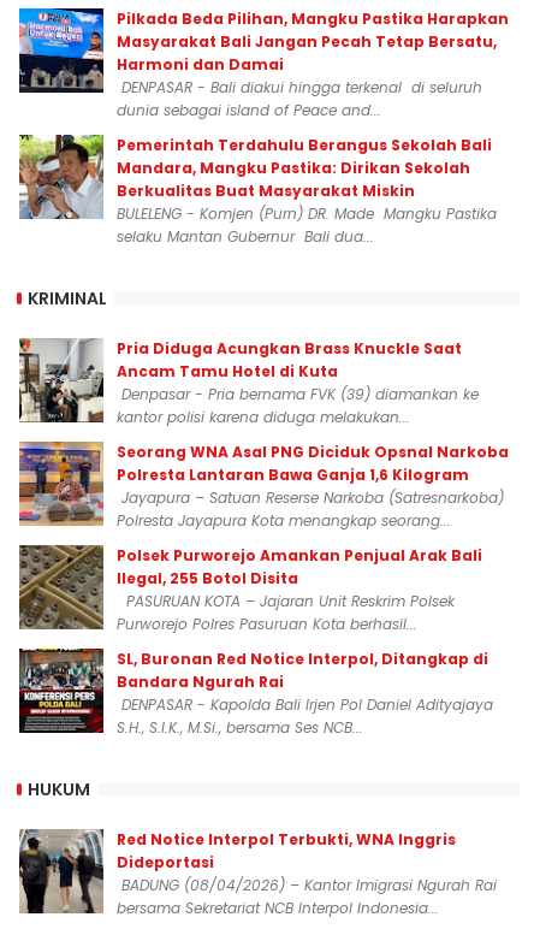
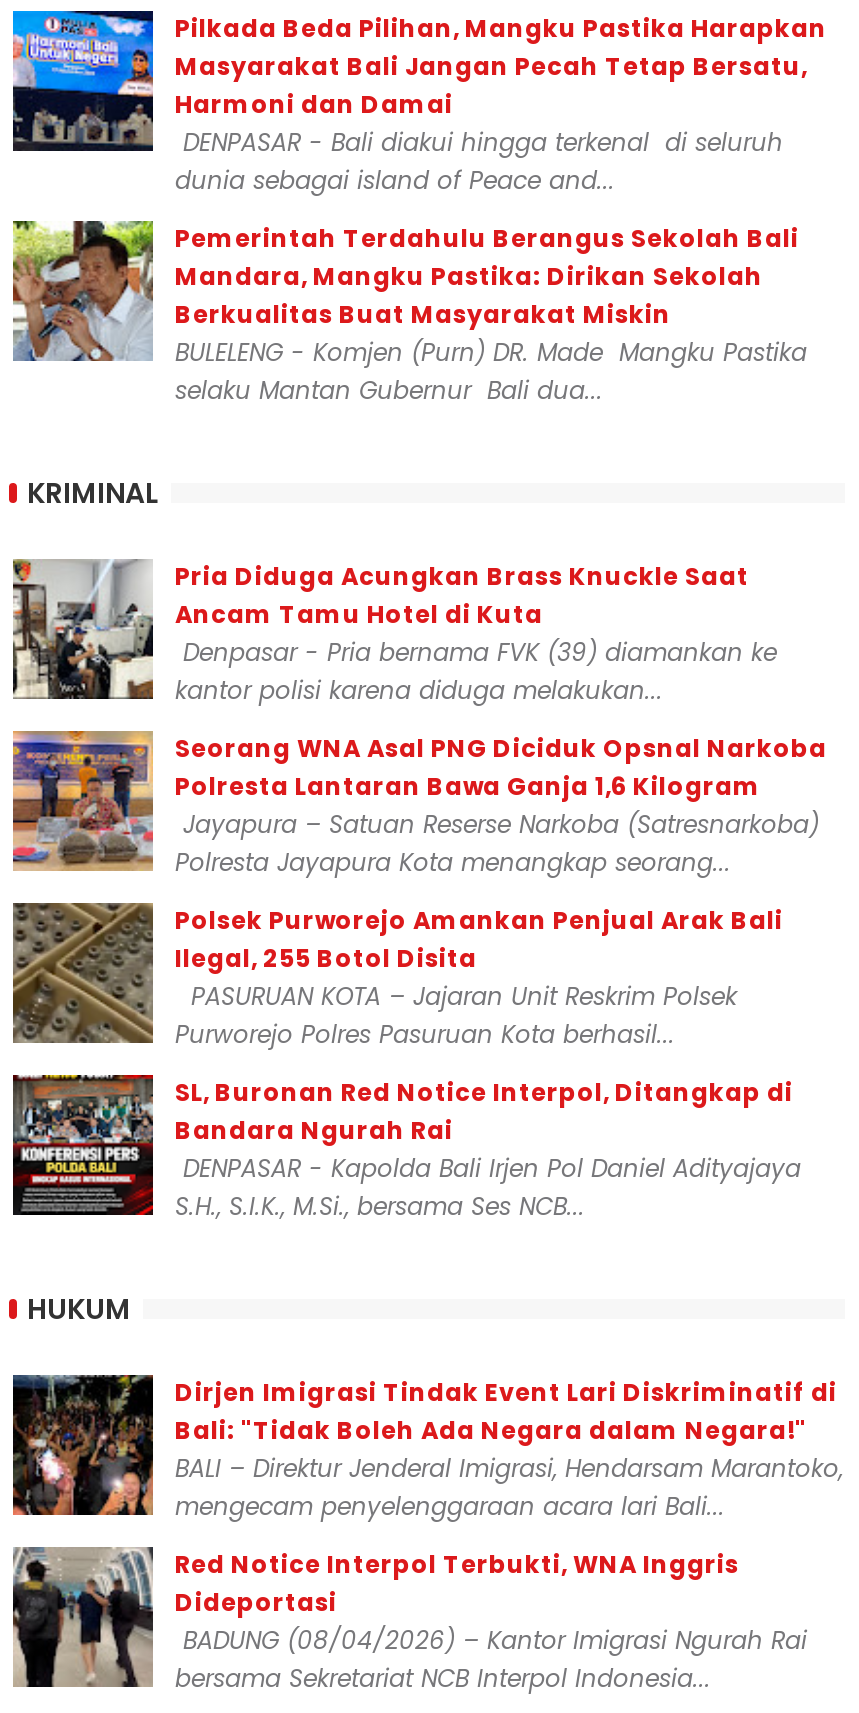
+ [image]
+ Dirjen Imigrasi Tindak Event Lari Diskriminatif di
+ Bali: "Tidak Boleh Ada Negara dalam Negara!"
+ BALI – Direktur Jenderal Imigrasi, Hendarsam Marantoko,
+ mengecam penyelenggaraan acara lari Bali...
